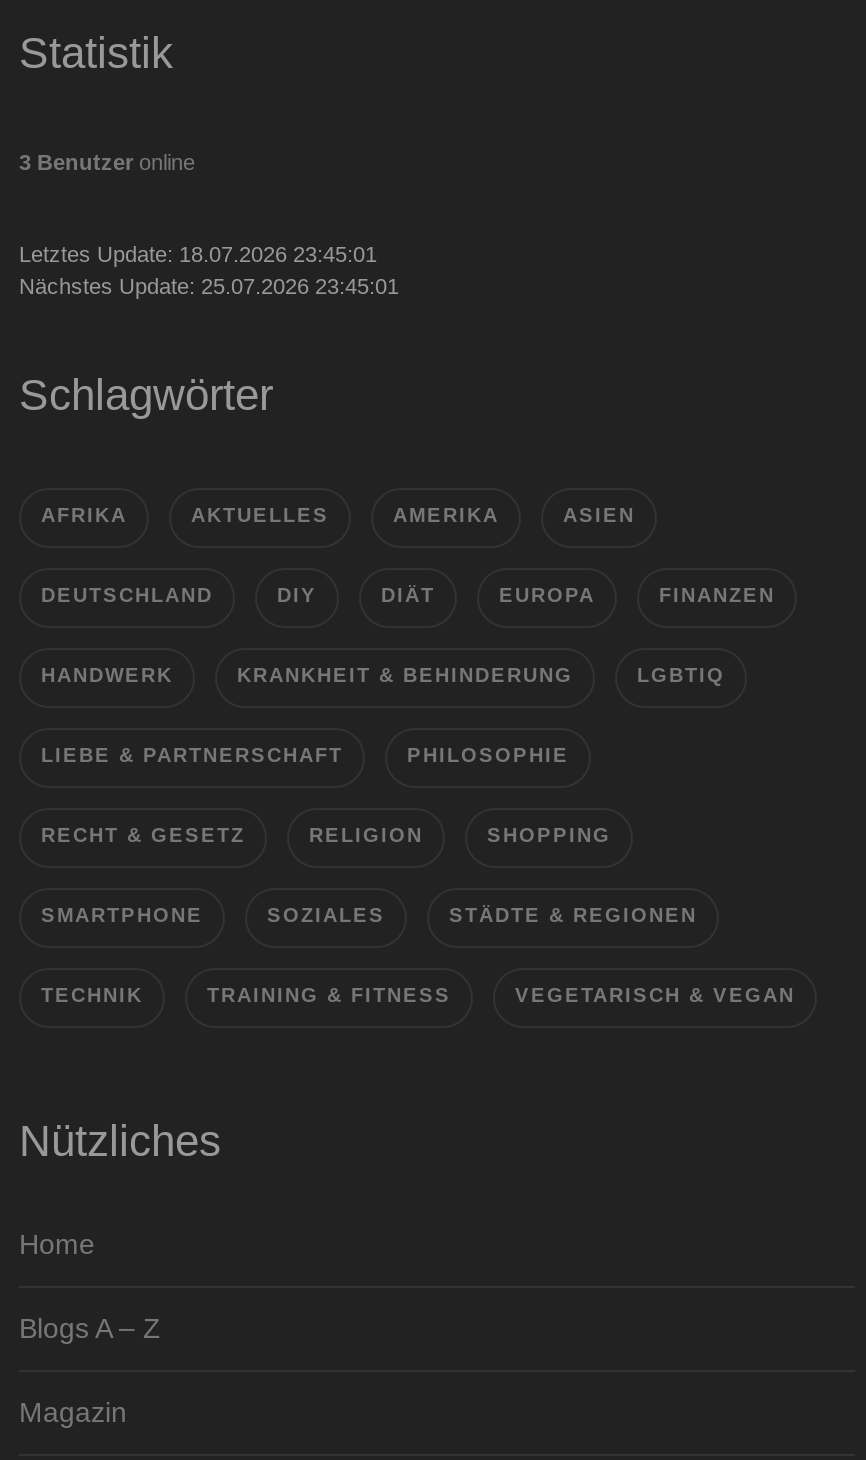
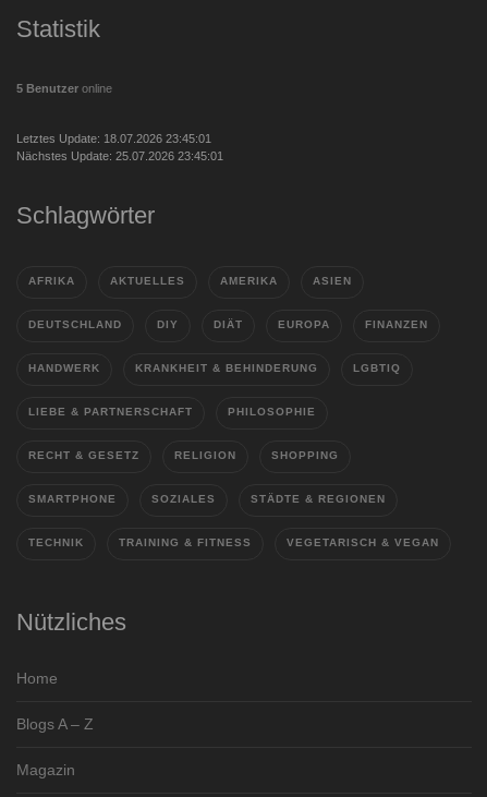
- 3 Benutzer online
+ 5 Benutzer online
